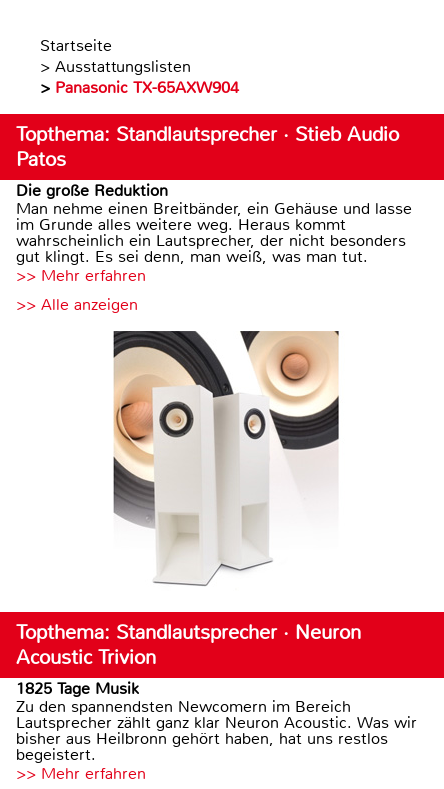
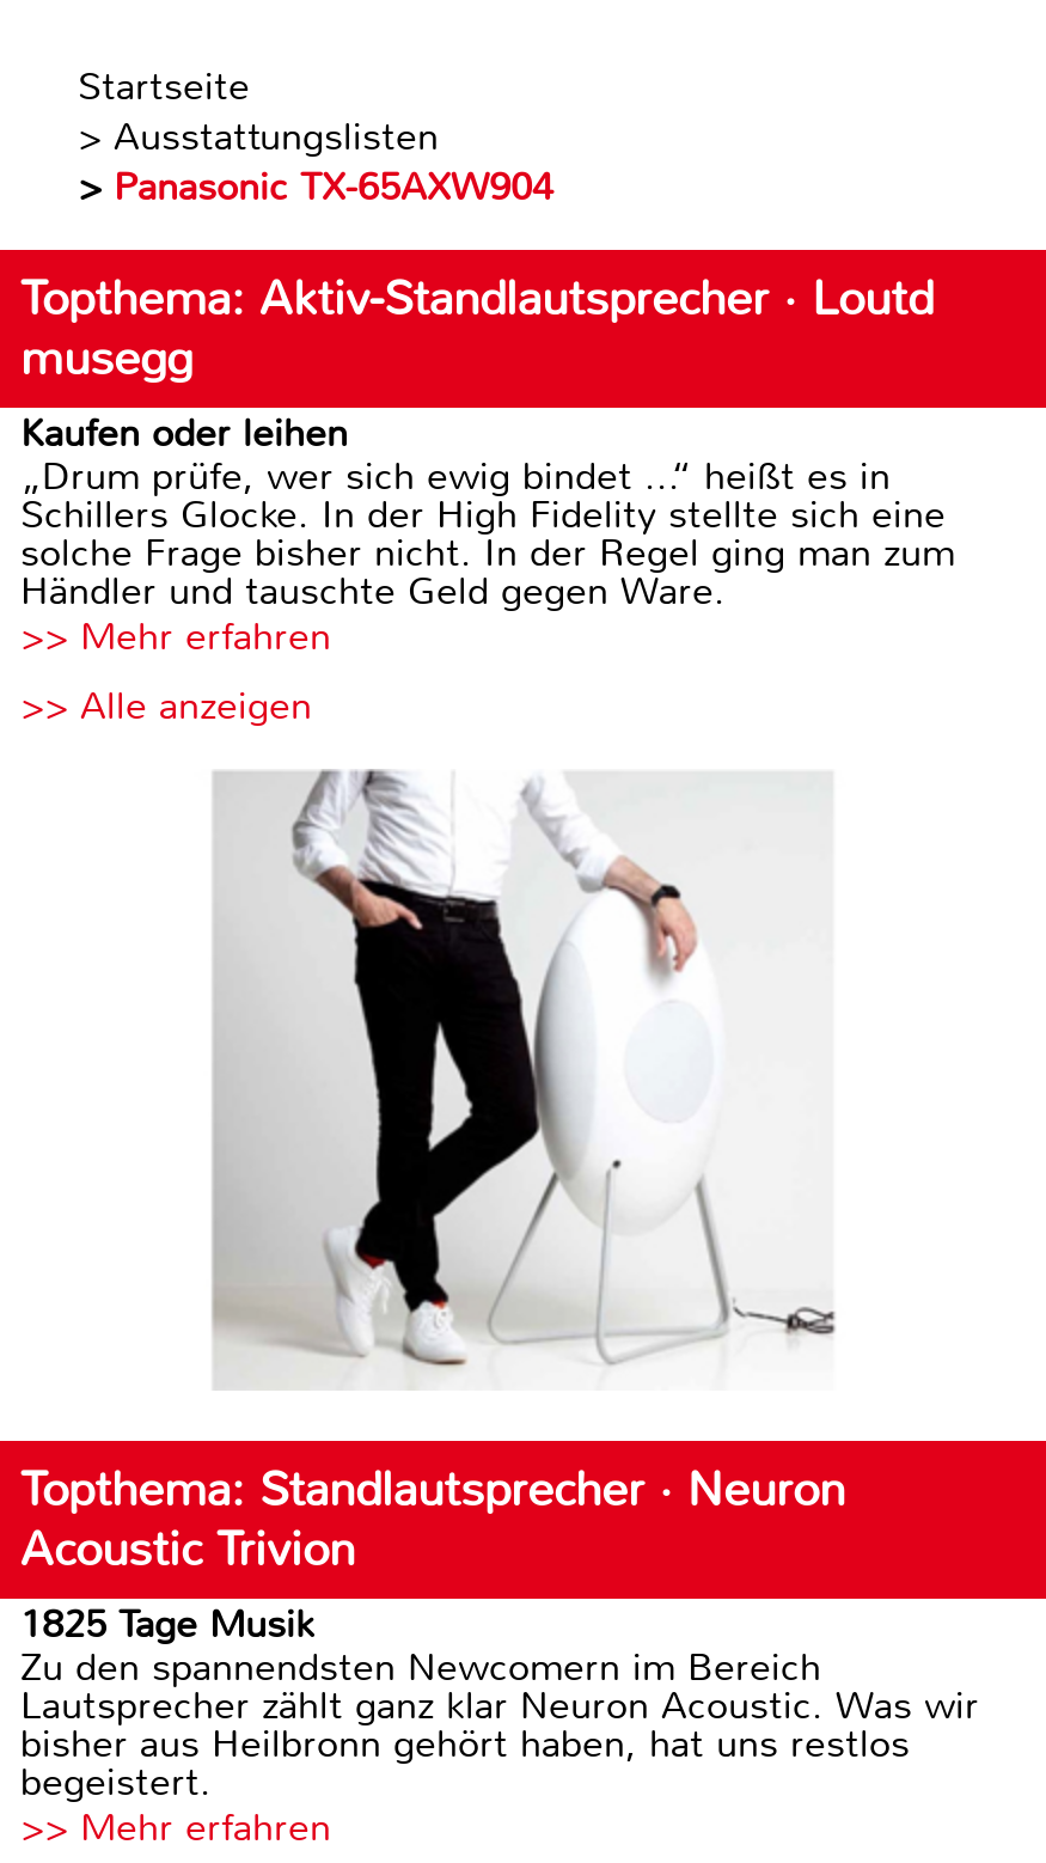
- Topthema: Standlautsprecher · Stieb Audio
- Patos
- Die große Reduktion
- Man nehme einen Breitbänder, ein Gehäuse und lasse
- im Grunde alles weitere weg. Heraus kommt
- wahrscheinlich ein Lautsprecher, der nicht besonders
- gut klingt. Es sei denn, man weiß, was man tut.
+ Topthema: Aktiv-Standlautsprecher · Loutd
+ musegg
+ Kaufen oder leihen
+ „Drum prüfe, wer sich ewig bindet ...“ heißt es in
+ Schillers Glocke. In der High Fidelity stellte sich eine
+ solche Frage bisher nicht. In der Regel ging man zum
+ Händler und tauschte Geld gegen Ware.

- [image]
+ [image]
